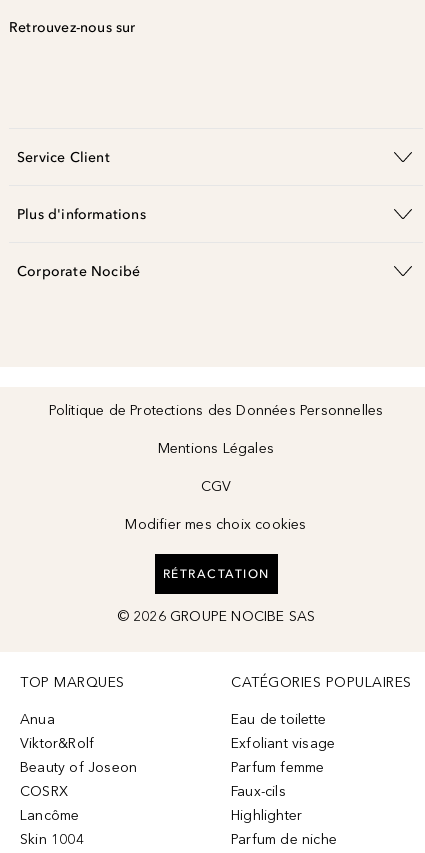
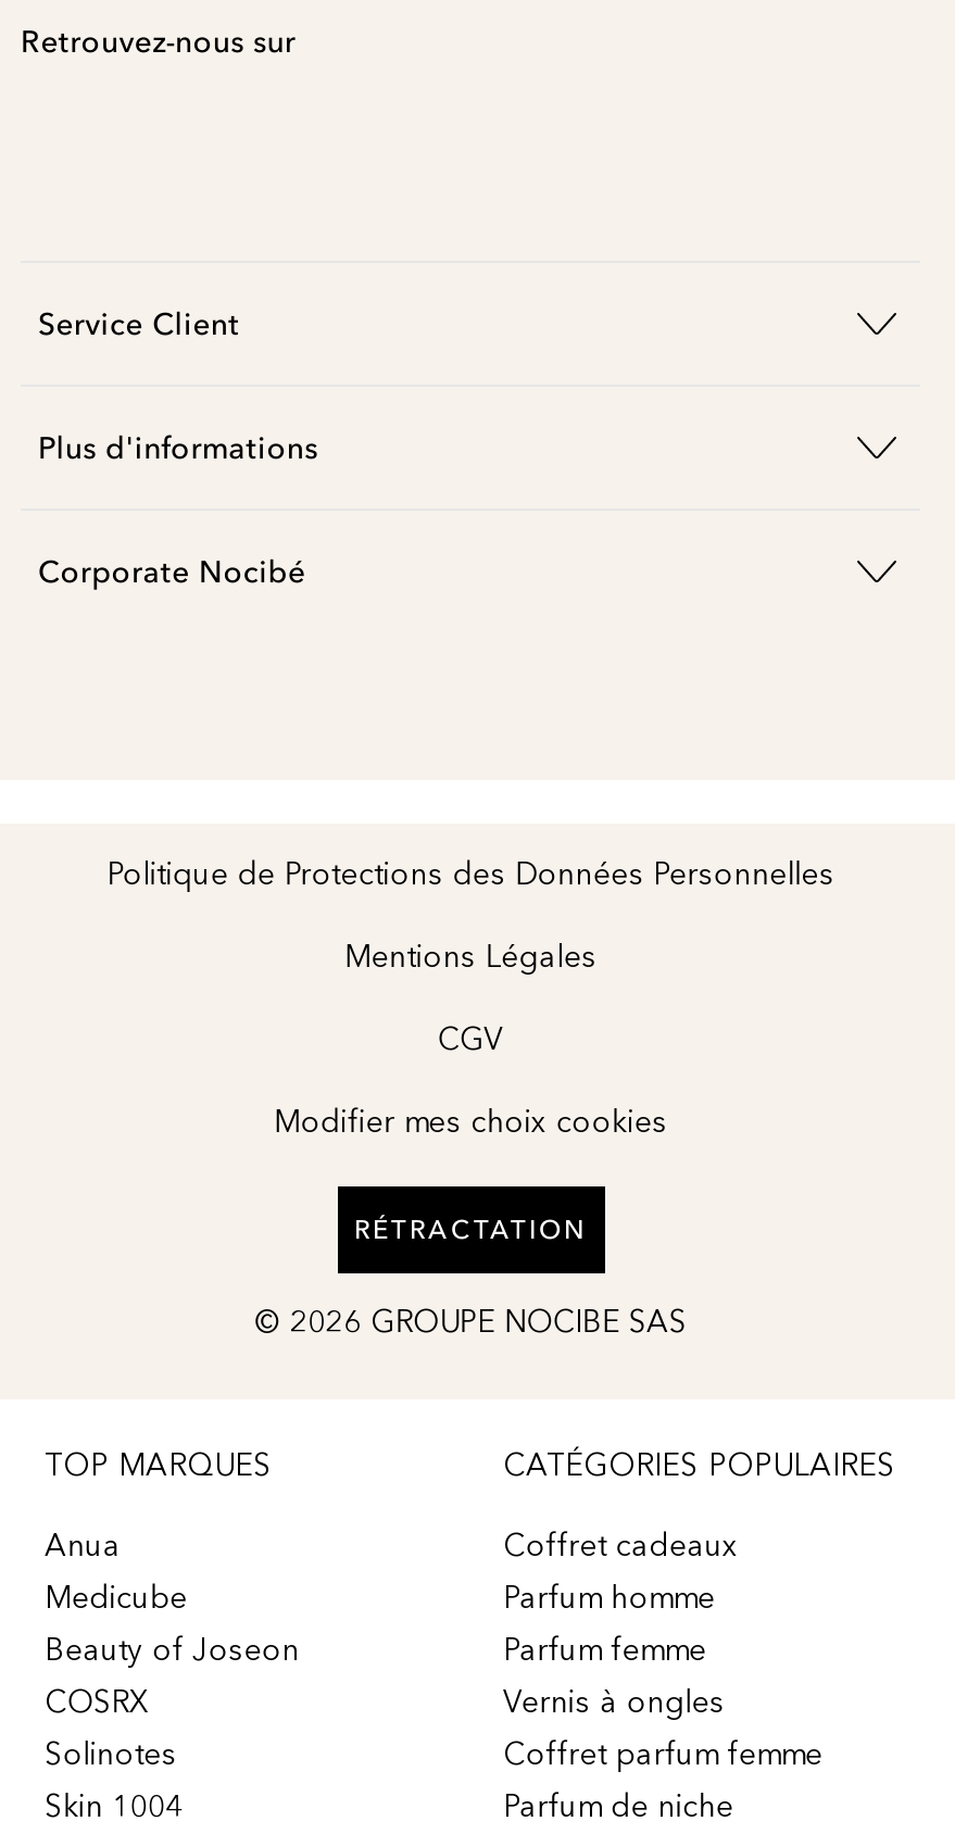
- Eau de toilette
- Exfoliant visage
+ Coffret cadeaux
+ Parfum homme

- Viktor&Rolf
+ Medicube

- Faux-cils
- Highlighter
+ Vernis à ongles
+ Coffret parfum femme

- Lancôme
+ Solinotes
